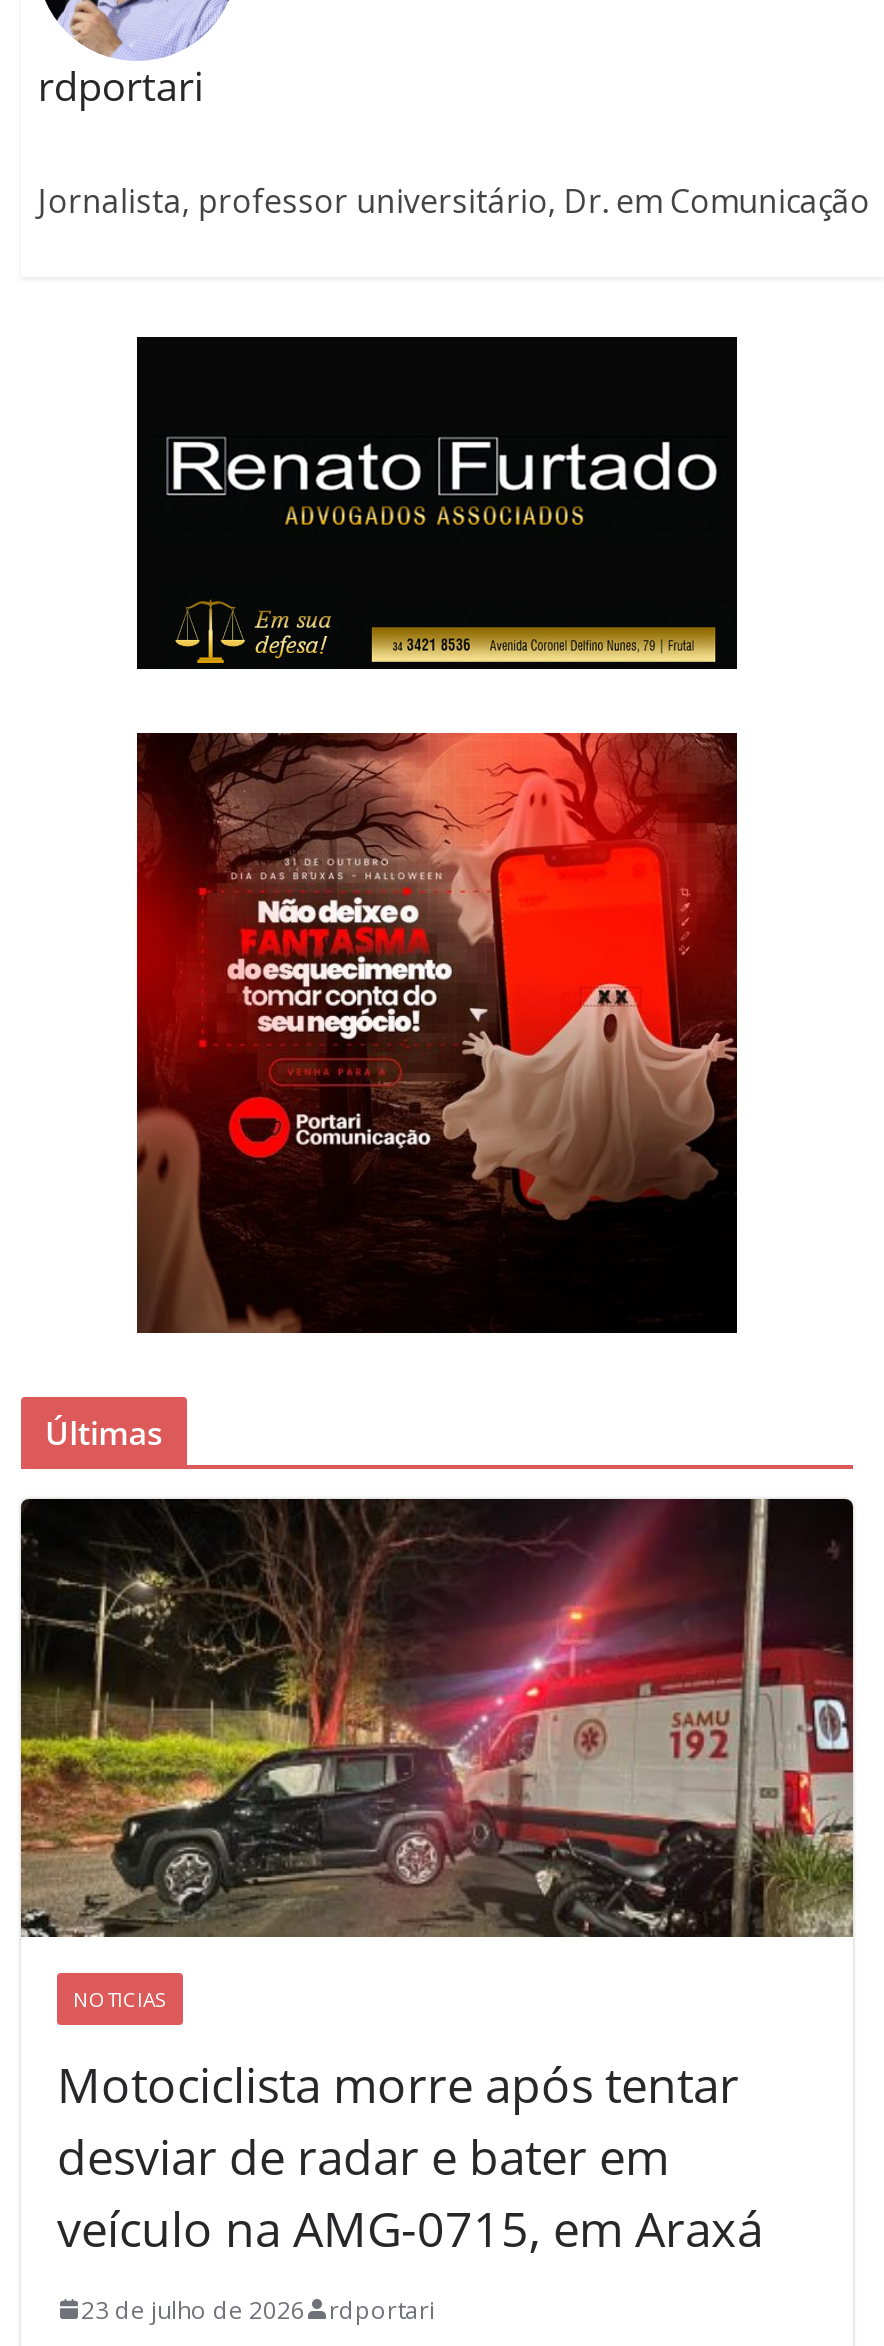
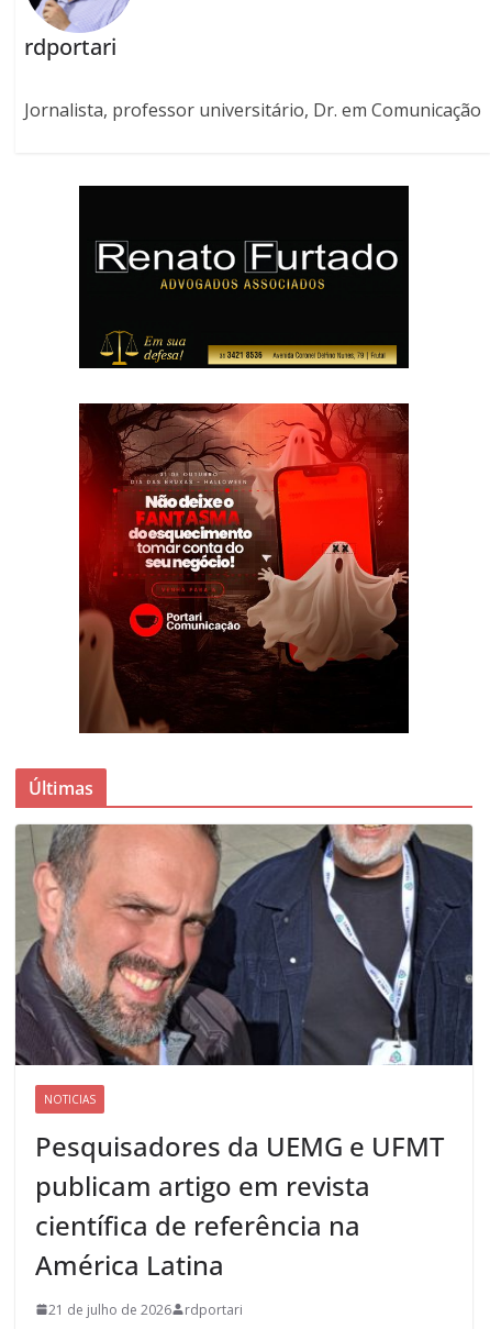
- [image]
+ [image]

- Motociclista morre após tentar
- desviar de radar e bater em
- veículo na AMG-0715, em Araxá
+ Pesquisadores da UEMG e UFMT
+ publicam artigo em revista
+ científica de referência na
+ América Latina

- 23 de julho de 2026 rdportari
+ 21 de julho de 2026 rdportari
